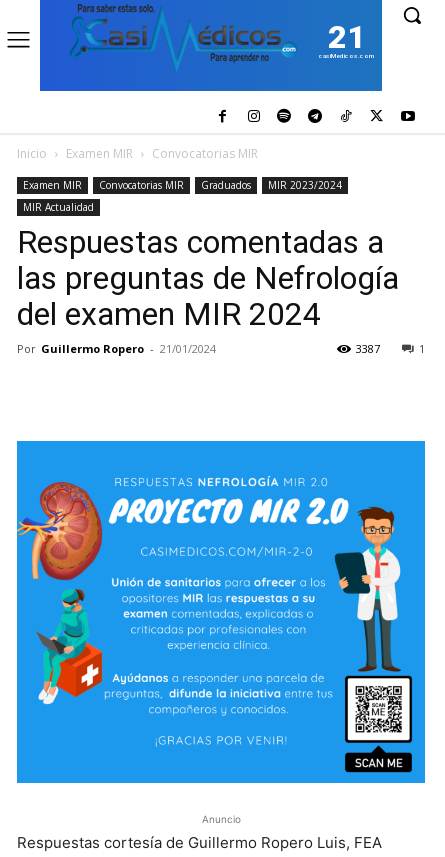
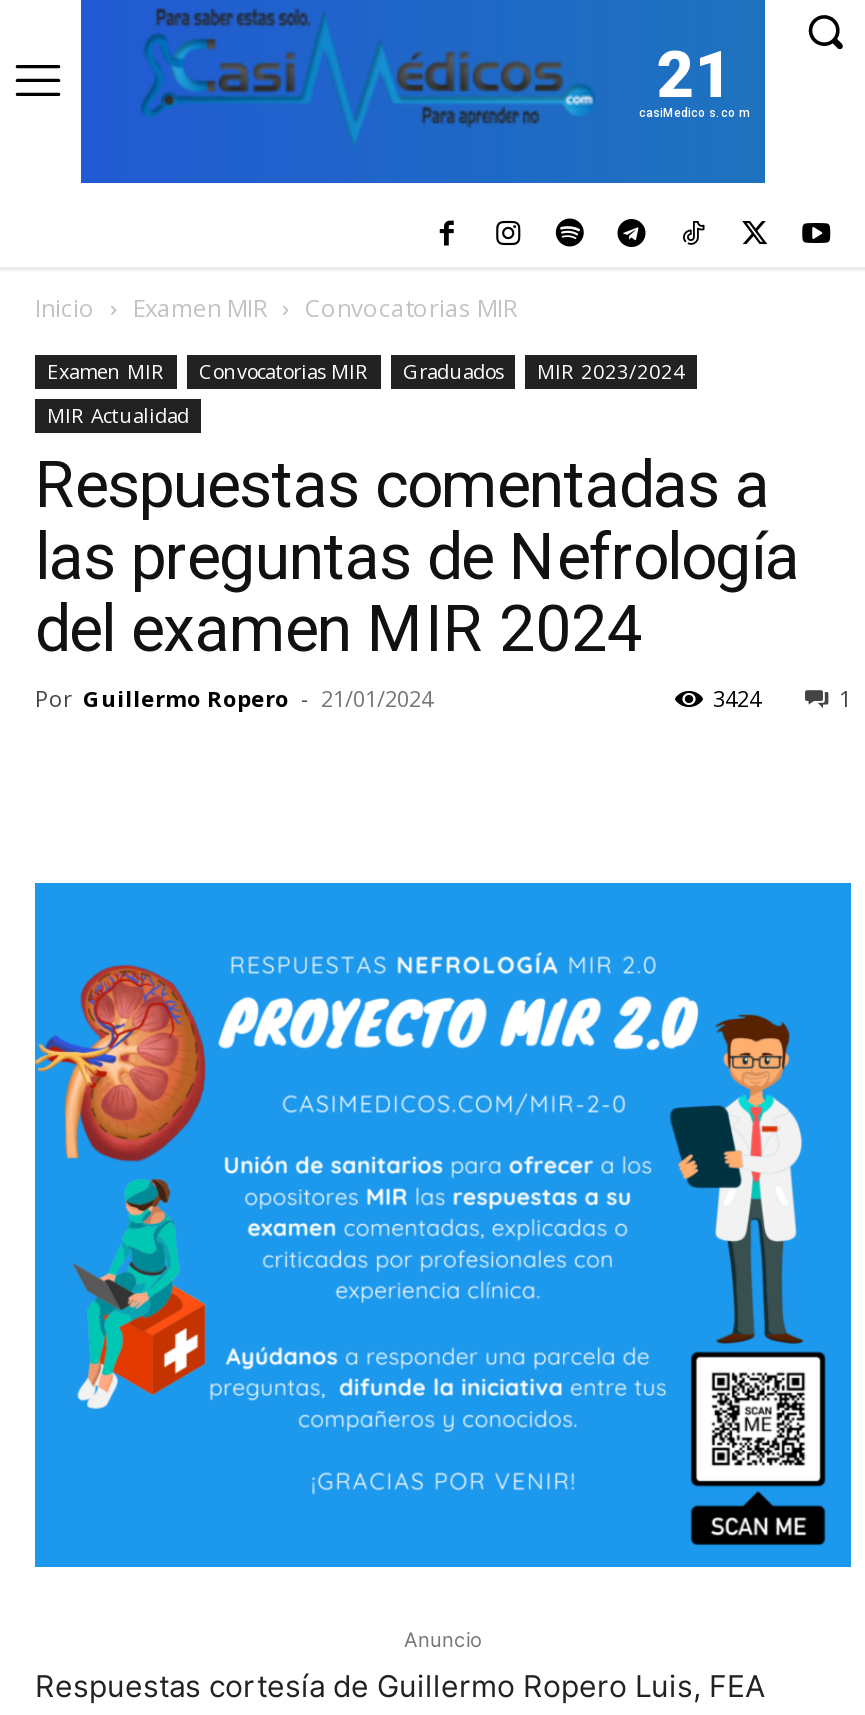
- 3387
+ 3424
